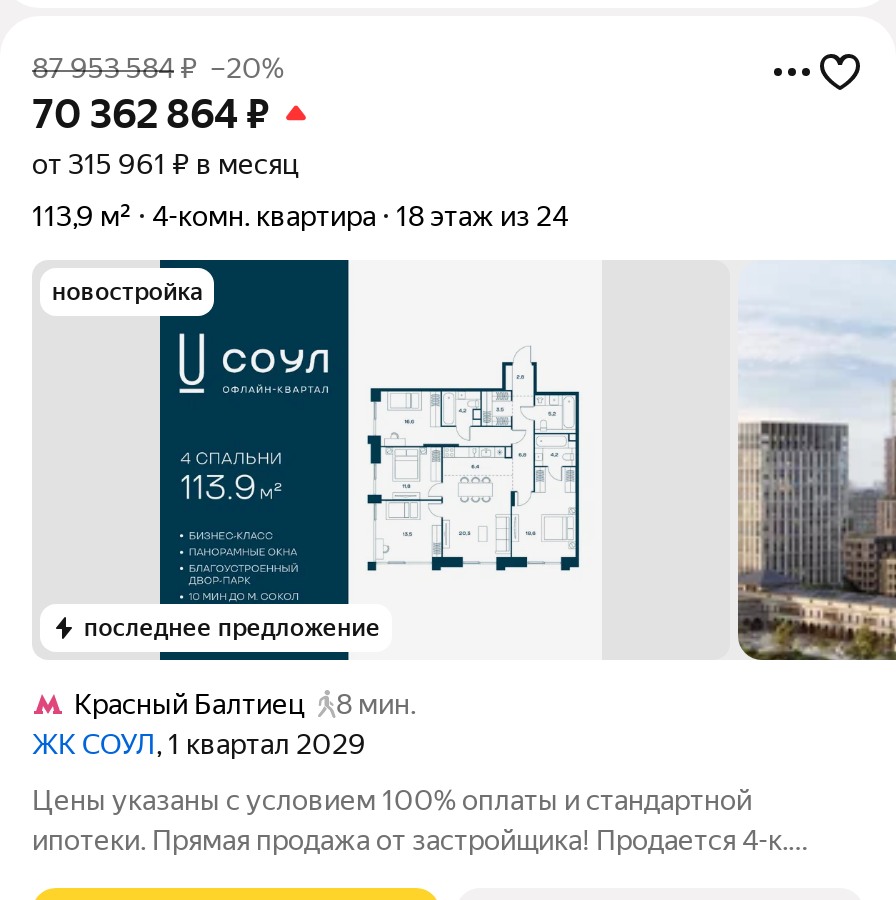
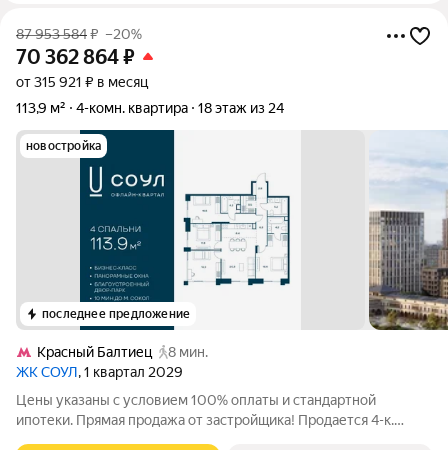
- от 315 961 ₽ в месяц
+ от 315 921 ₽ в месяц
